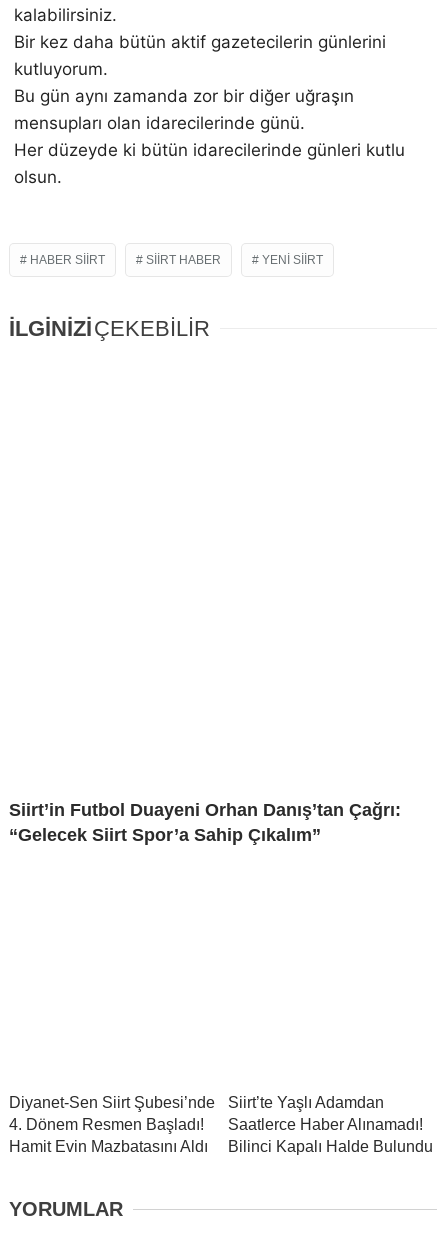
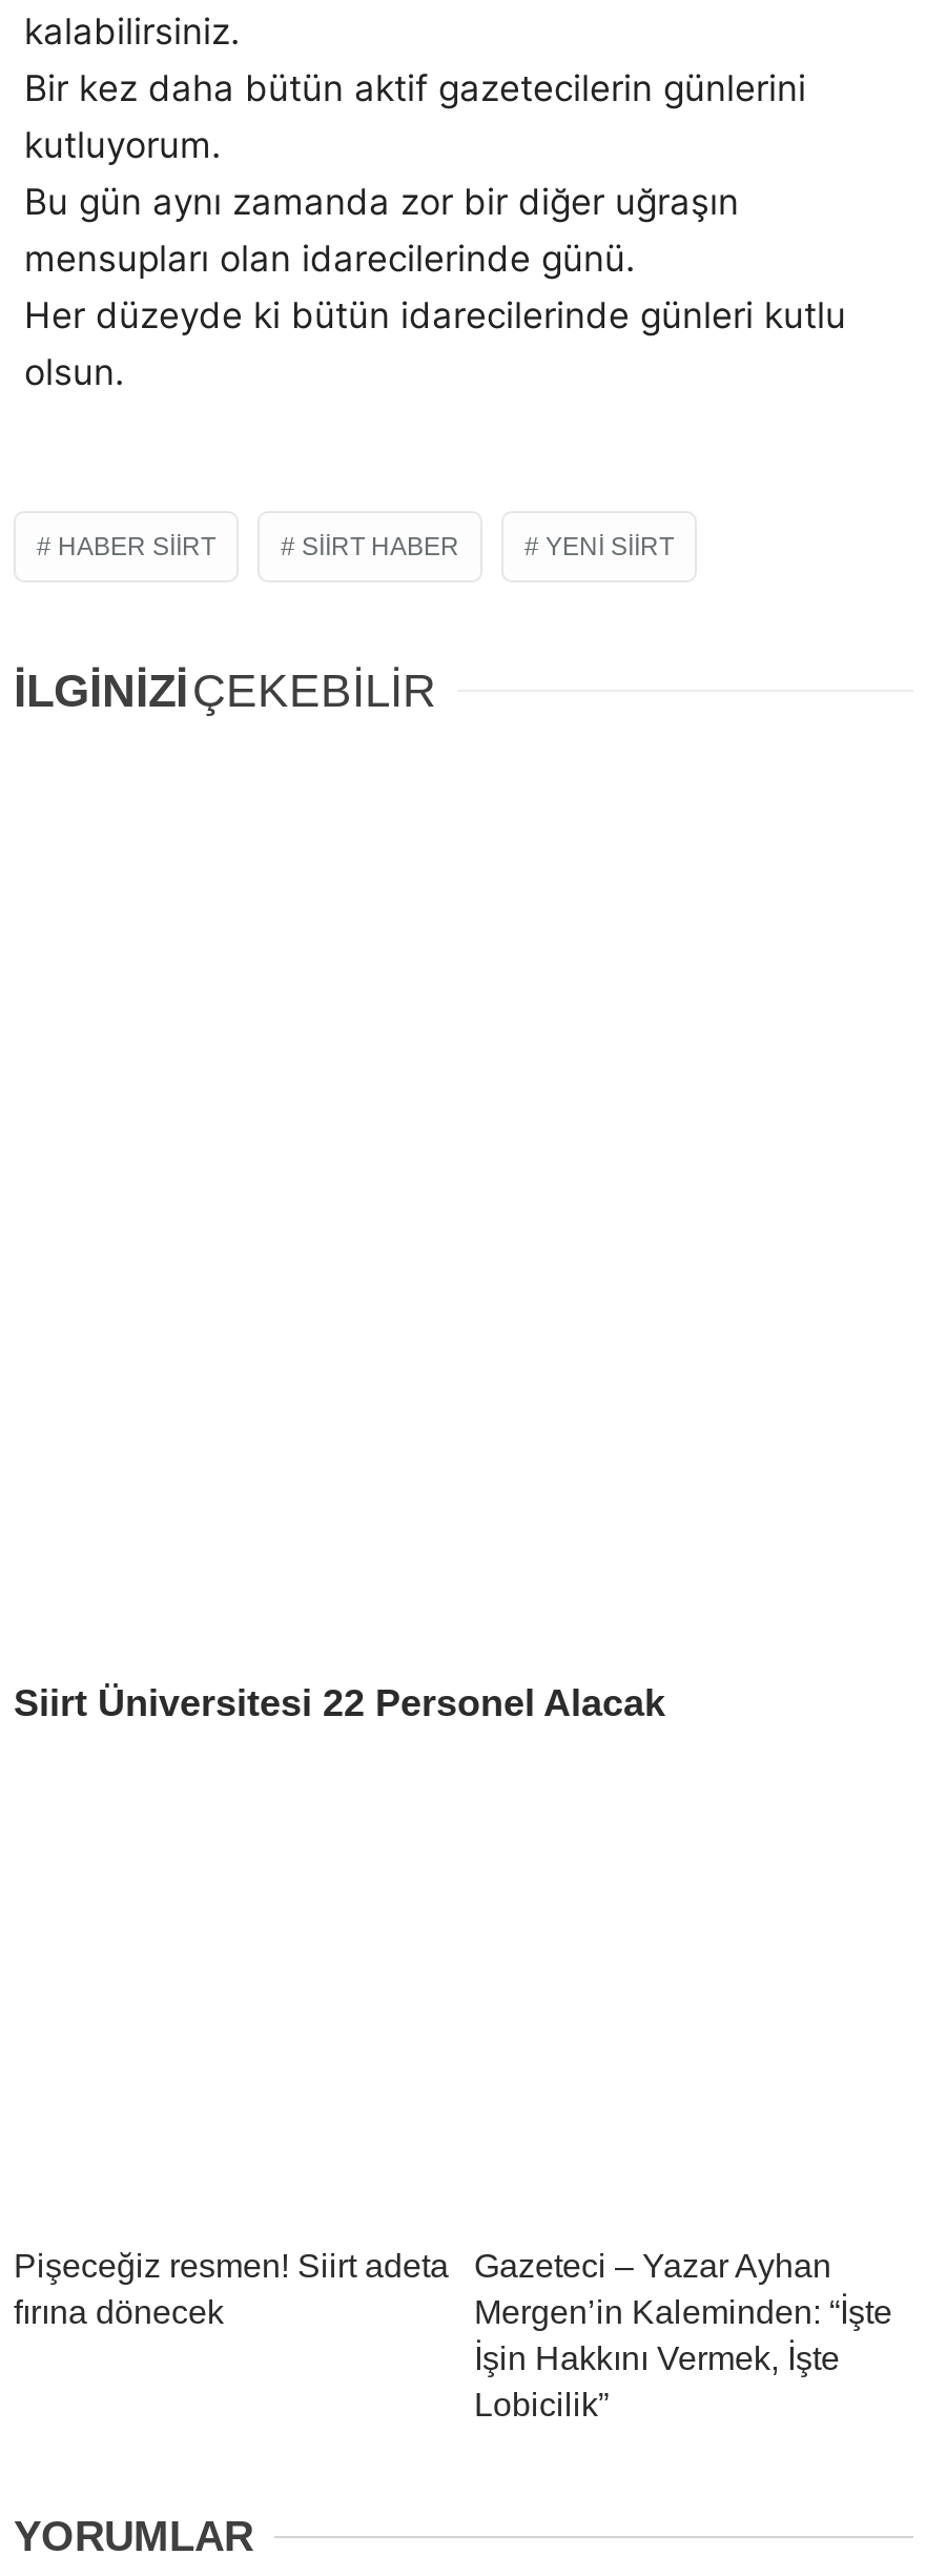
- Siirt’in Futbol Duayeni Orhan Danış’tan Çağrı:
- “Gelecek Siirt Spor’a Sahip Çıkalım”
+ Siirt Üniversitesi 22 Personel Alacak

- Diyanet-Sen Siirt Şubesi’nde
- 4. Dönem Resmen Başladı!
- Hamit Evin Mazbatasını Aldı
+ Pişeceğiz resmen! Siirt adeta
+ fırına dönecek

- Siirt’te Yaşlı Adamdan
- Saatlerce Haber Alınamadı!
- Bilinci Kapalı Halde Bulundu
+ Gazeteci – Yazar Ayhan
+ Mergen’in Kaleminden: “İşte
+ İşin Hakkını Vermek, İşte
+ Lobicilik”
